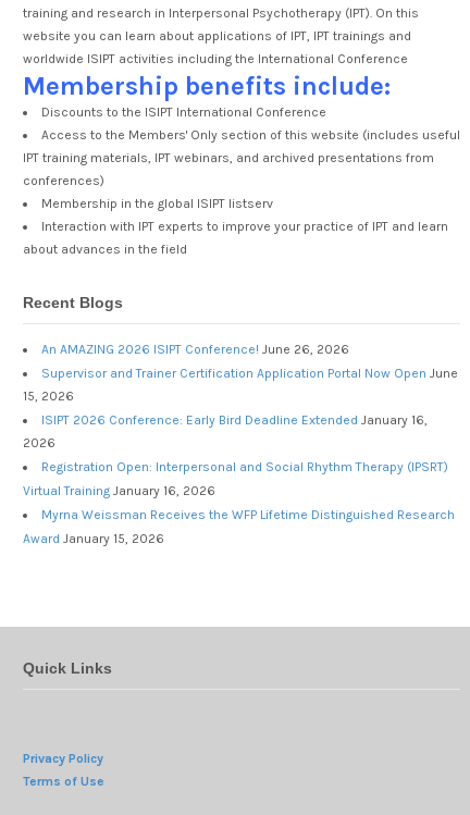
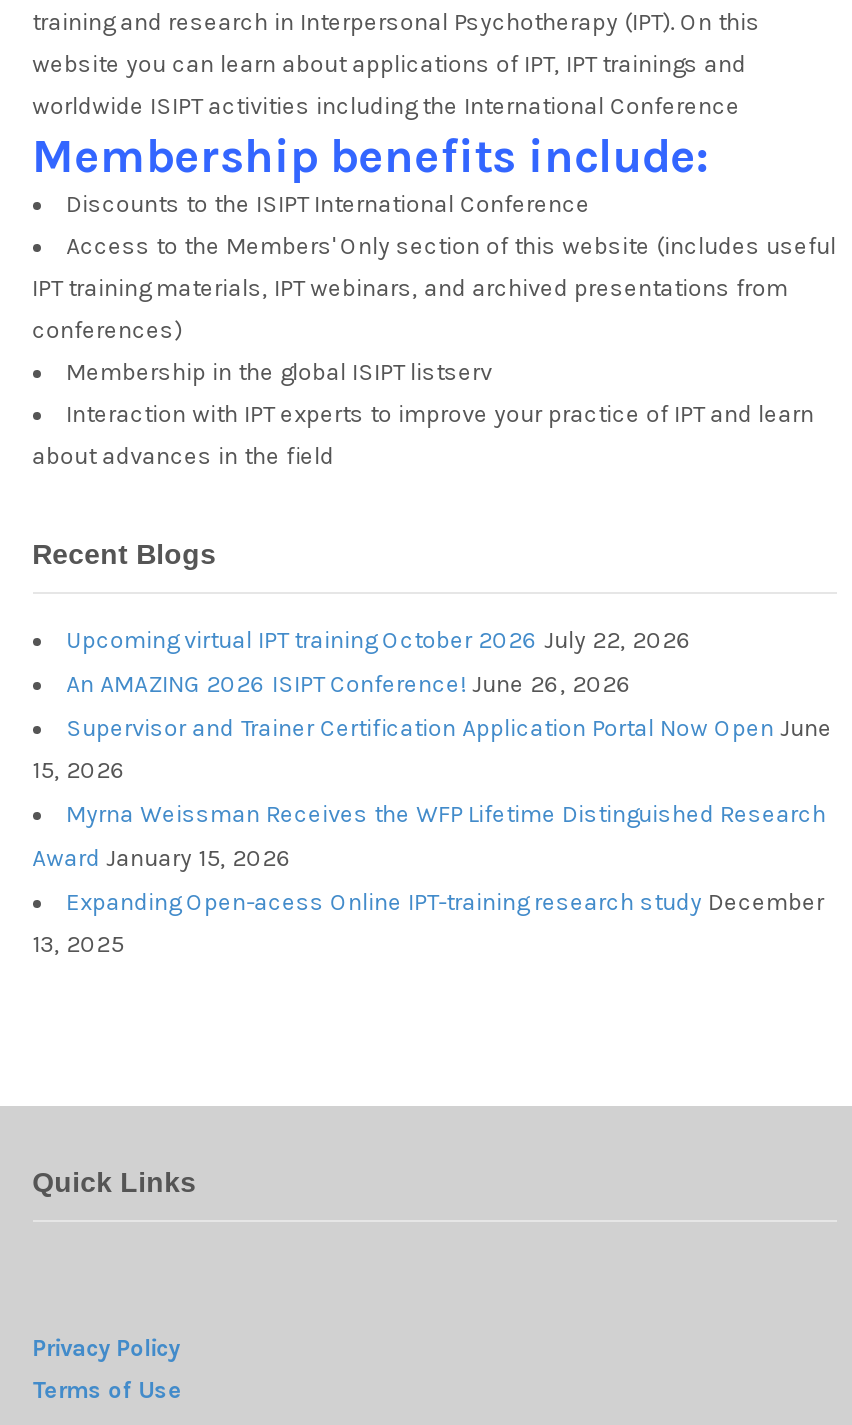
+ Upcoming virtual IPT training October 2026 July 22, 2026

moved down: An AMAZING 2026 ISIPT Conference! June 26, 2026 | Supervisor and Trainer Certification Application Portal Now Open June | 15, 2026

- ISIPT 2026 Conference: Early Bird Deadline Extended January 16,
- 2026
- Registration Open: Interpersonal and Social Rhythm Therapy (IPSRT)
- Virtual Training January 16, 2026

moved up: Myrna Weissman Receives the WFP Lifetime Distinguished Research | Award January 15, 2026

+ Expanding Open-acess Online IPT-training research study December
+ 13, 2025
